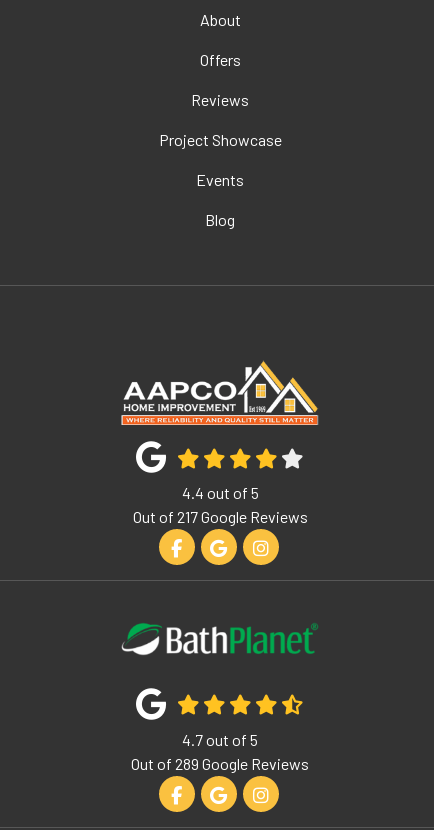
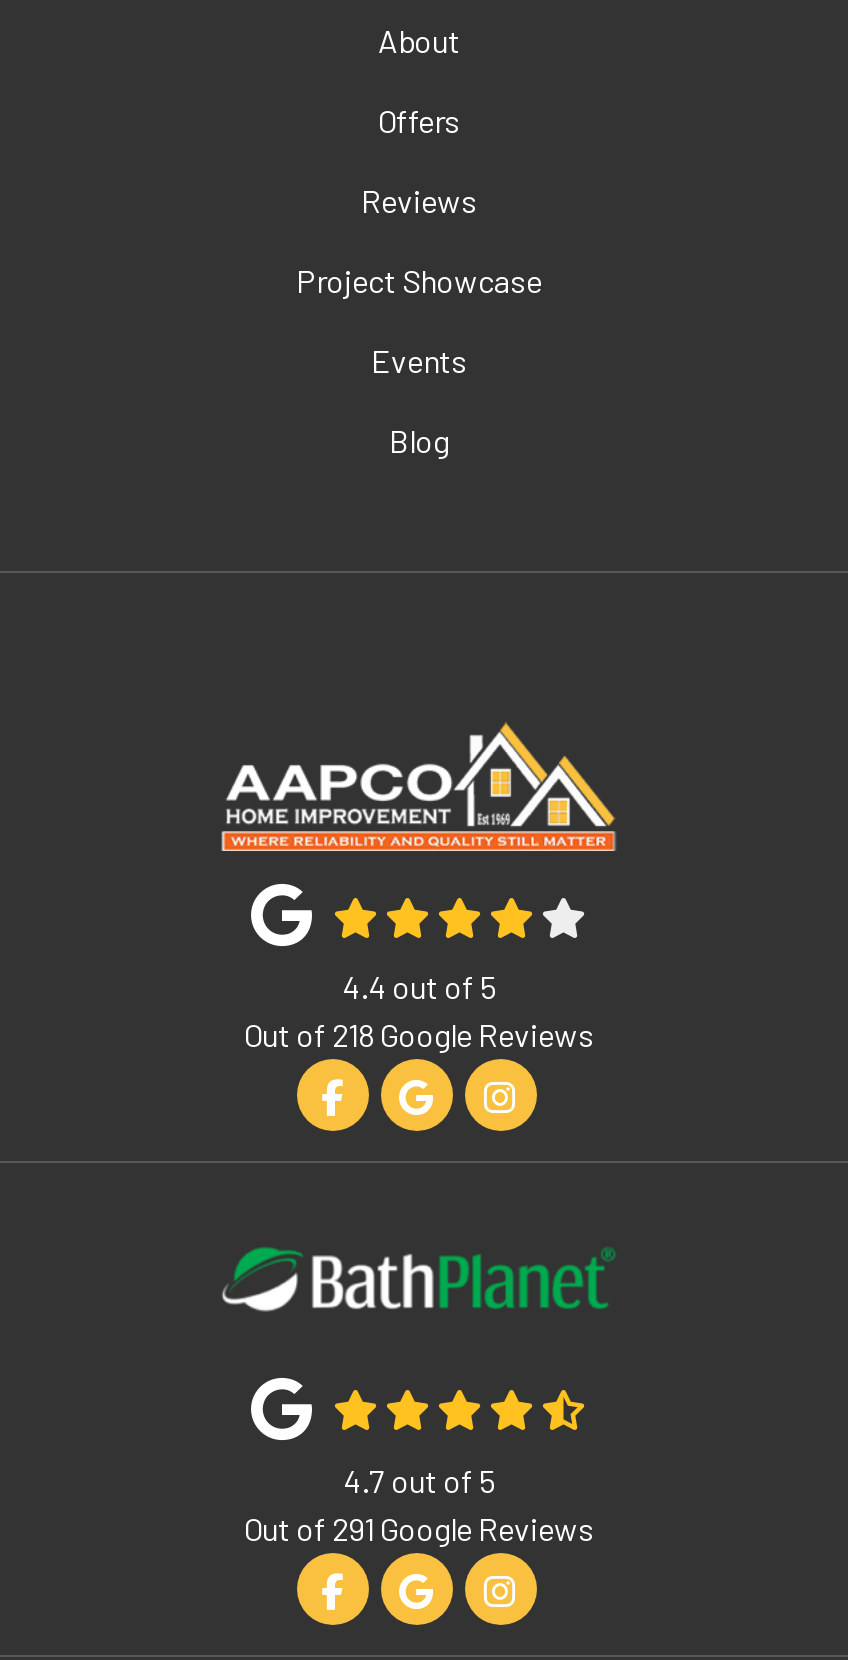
- Out of 217 Google Reviews
+ Out of 218 Google Reviews

- Out of 289 Google Reviews
+ Out of 291 Google Reviews
